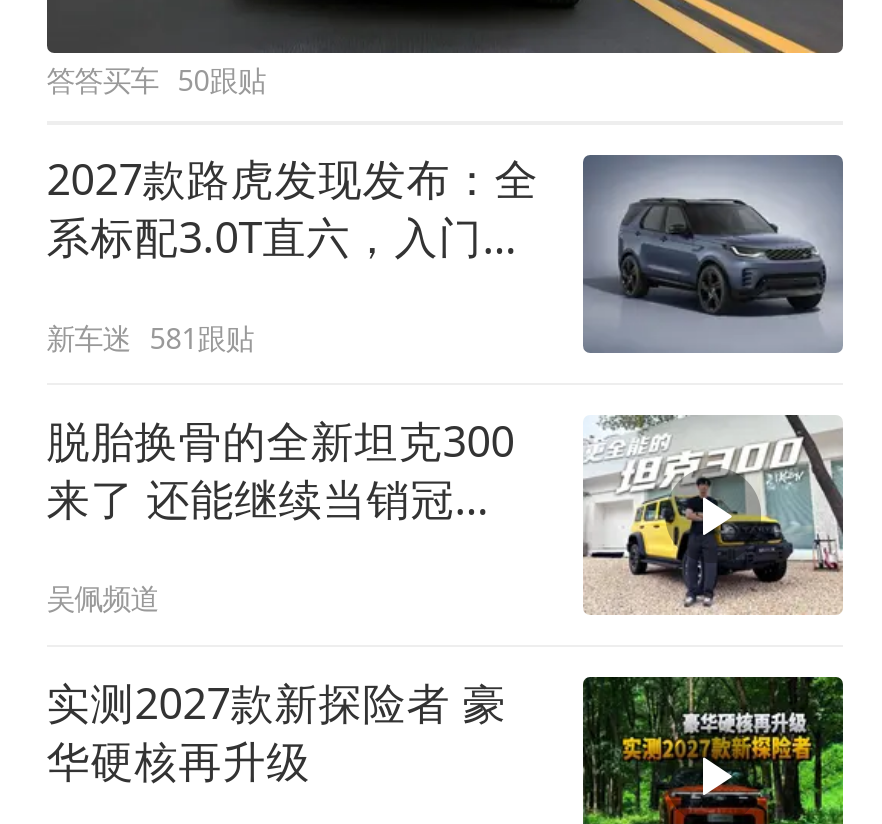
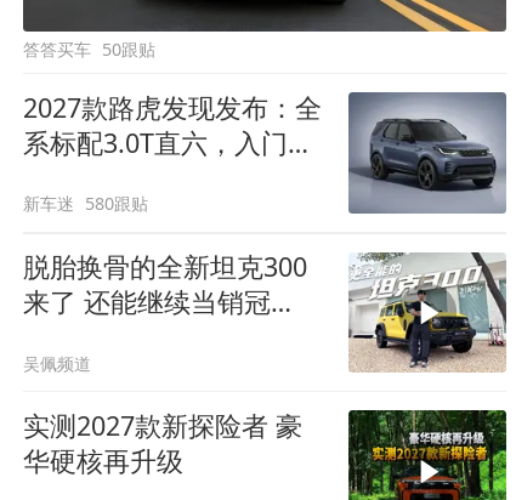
- 新车迷 581跟贴
+ 新车迷 580跟贴
